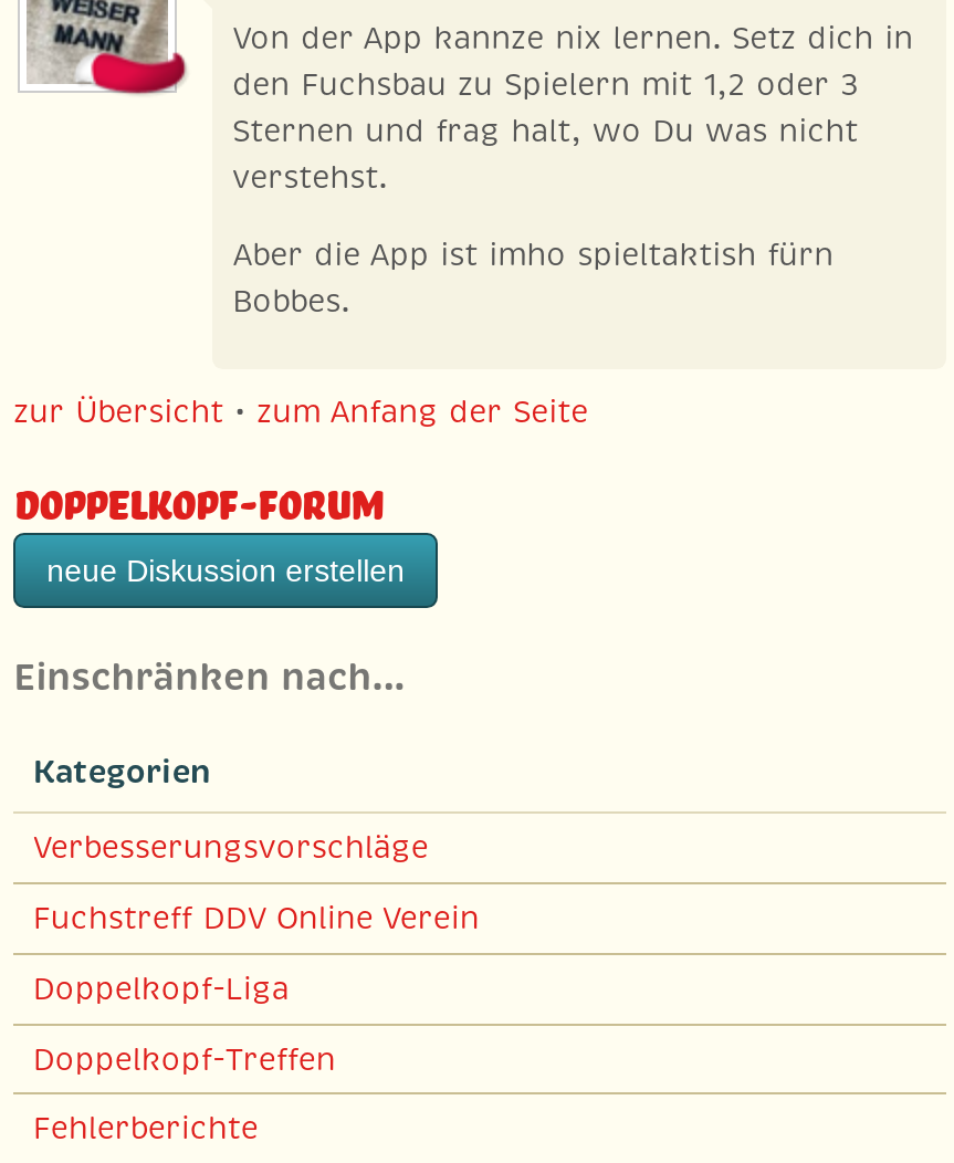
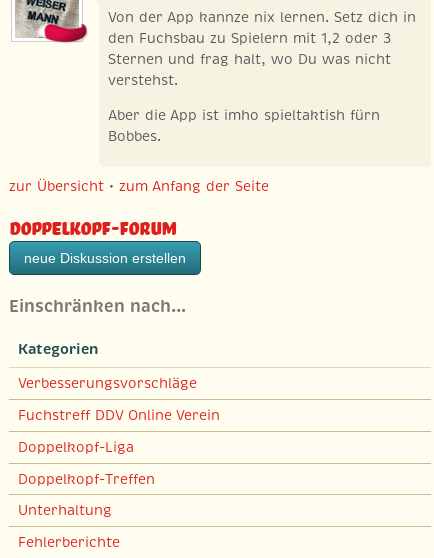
+ Unterhaltung
